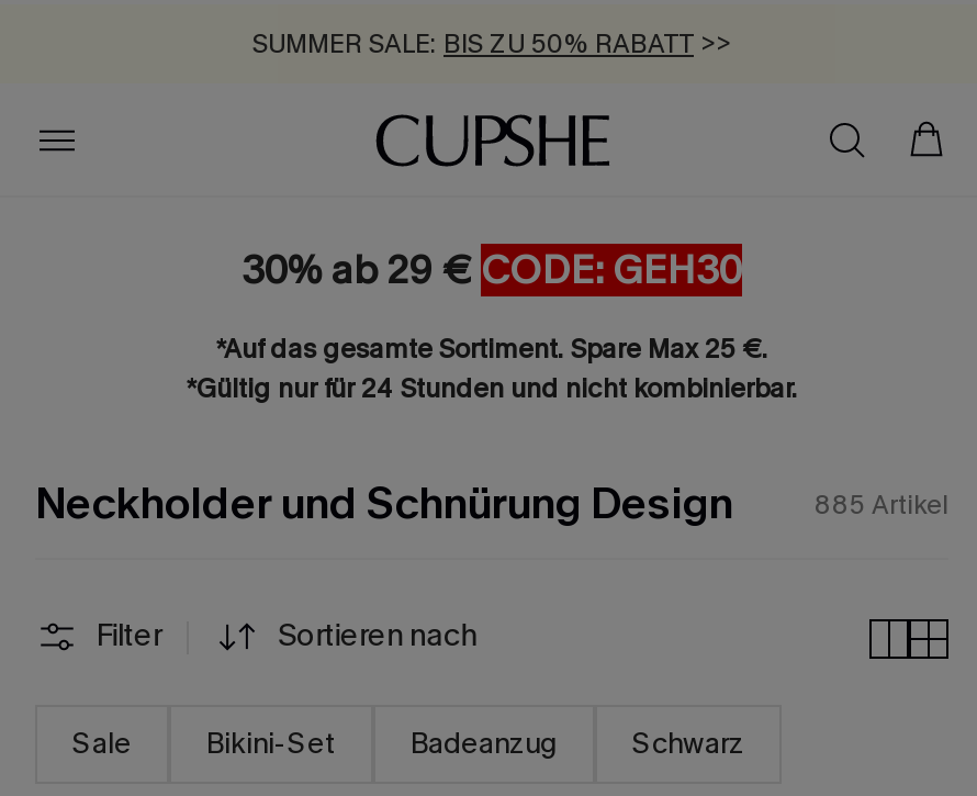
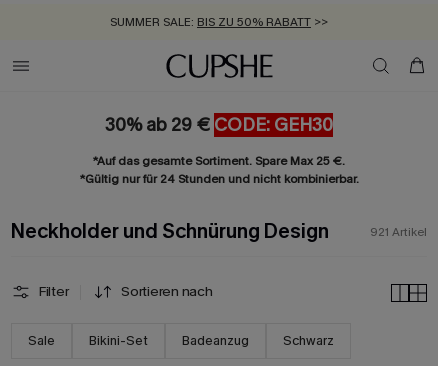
- 885 Artikel
+ 921 Artikel
